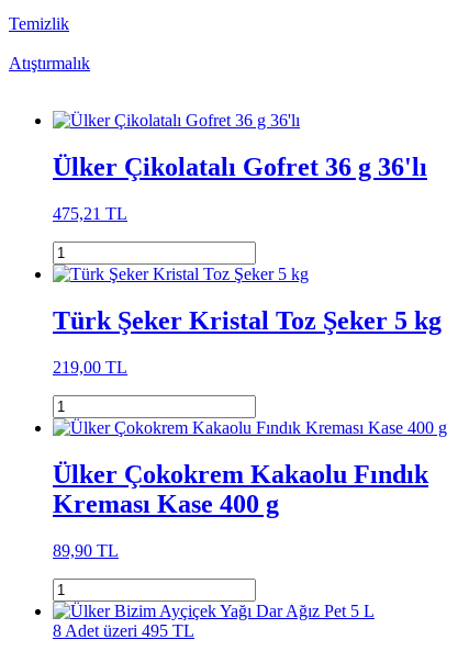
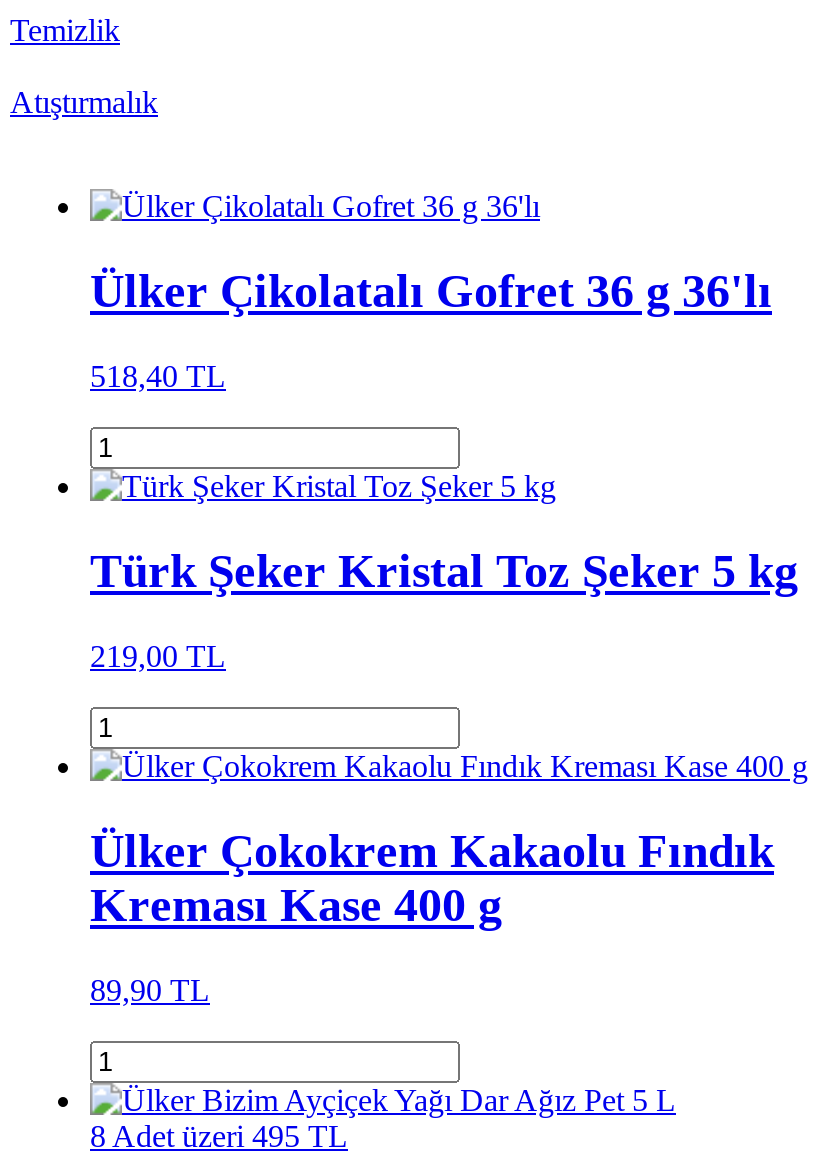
- 475,21 TL
+ 518,40 TL
